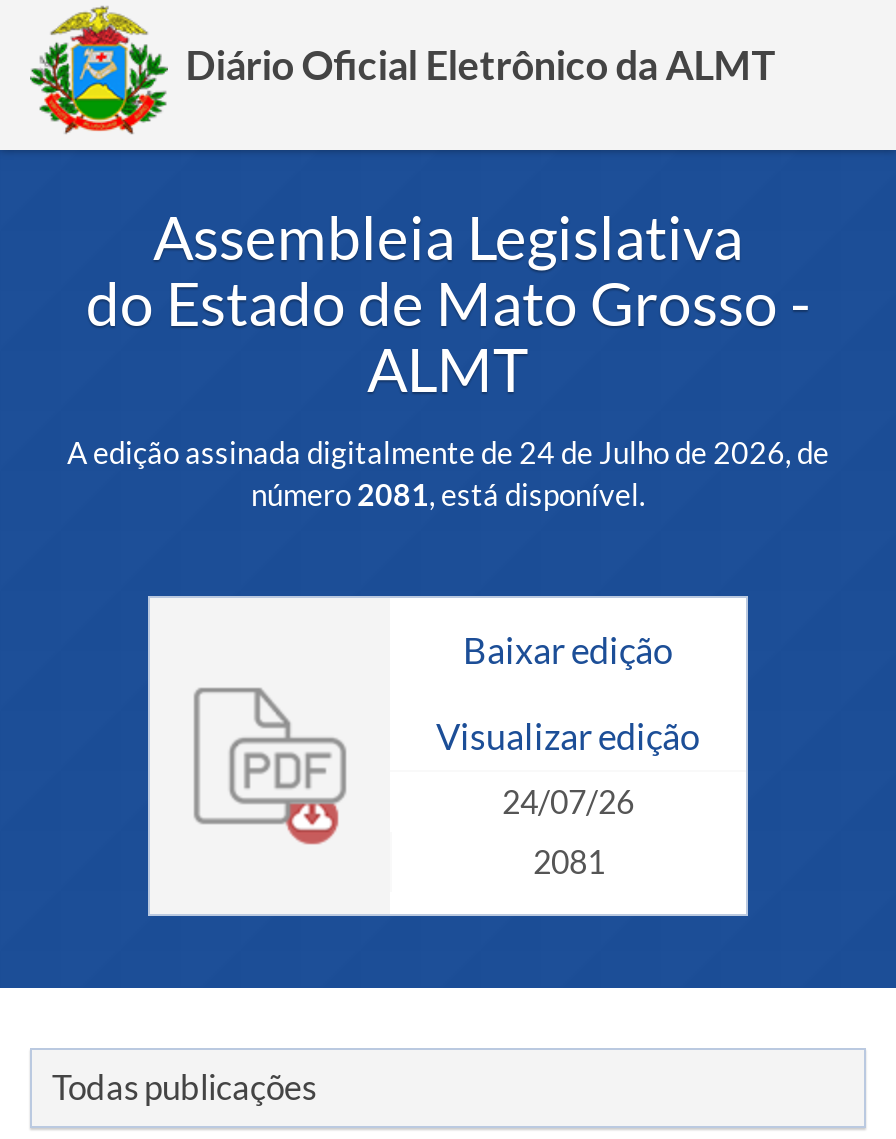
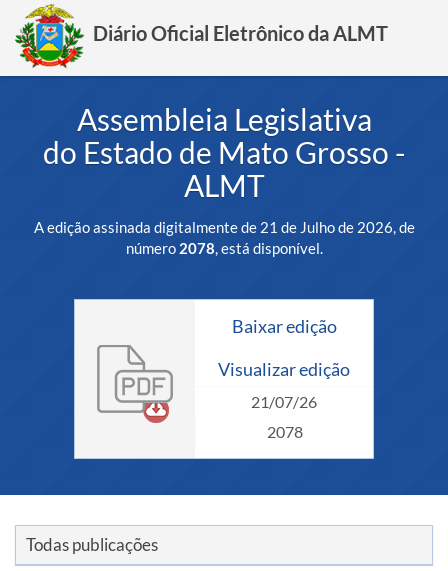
- A edição assinada digitalmente de 24 de Julho de 2026, de
+ A edição assinada digitalmente de 21 de Julho de 2026, de

- número 2081, está disponível.
+ número 2078, está disponível.

- 24/07/26
+ 21/07/26

- 2081
+ 2078
